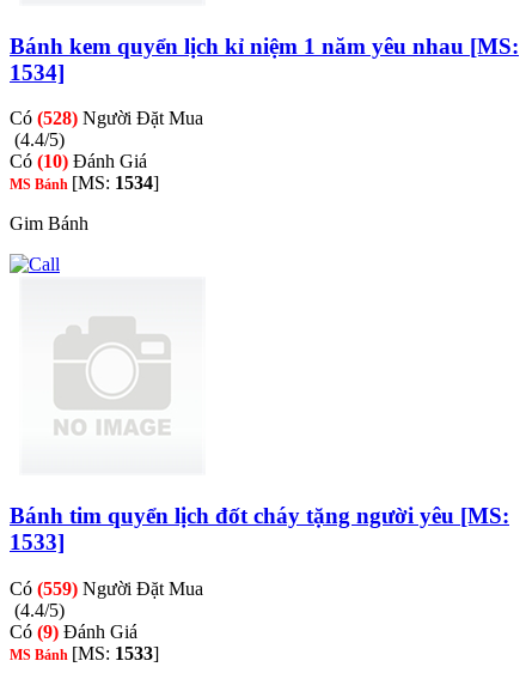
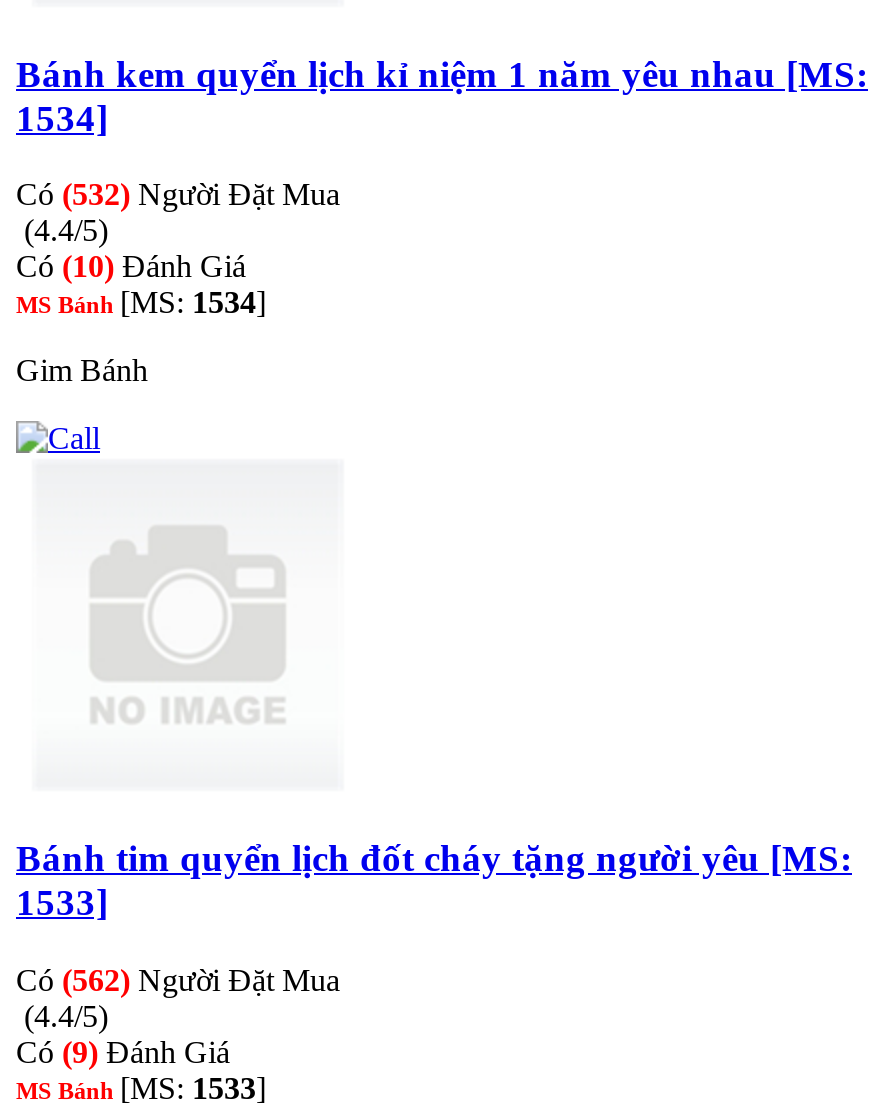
- Có (528) Người Đặt Mua
+ Có (532) Người Đặt Mua

- Có (559) Người Đặt Mua
+ Có (562) Người Đặt Mua
